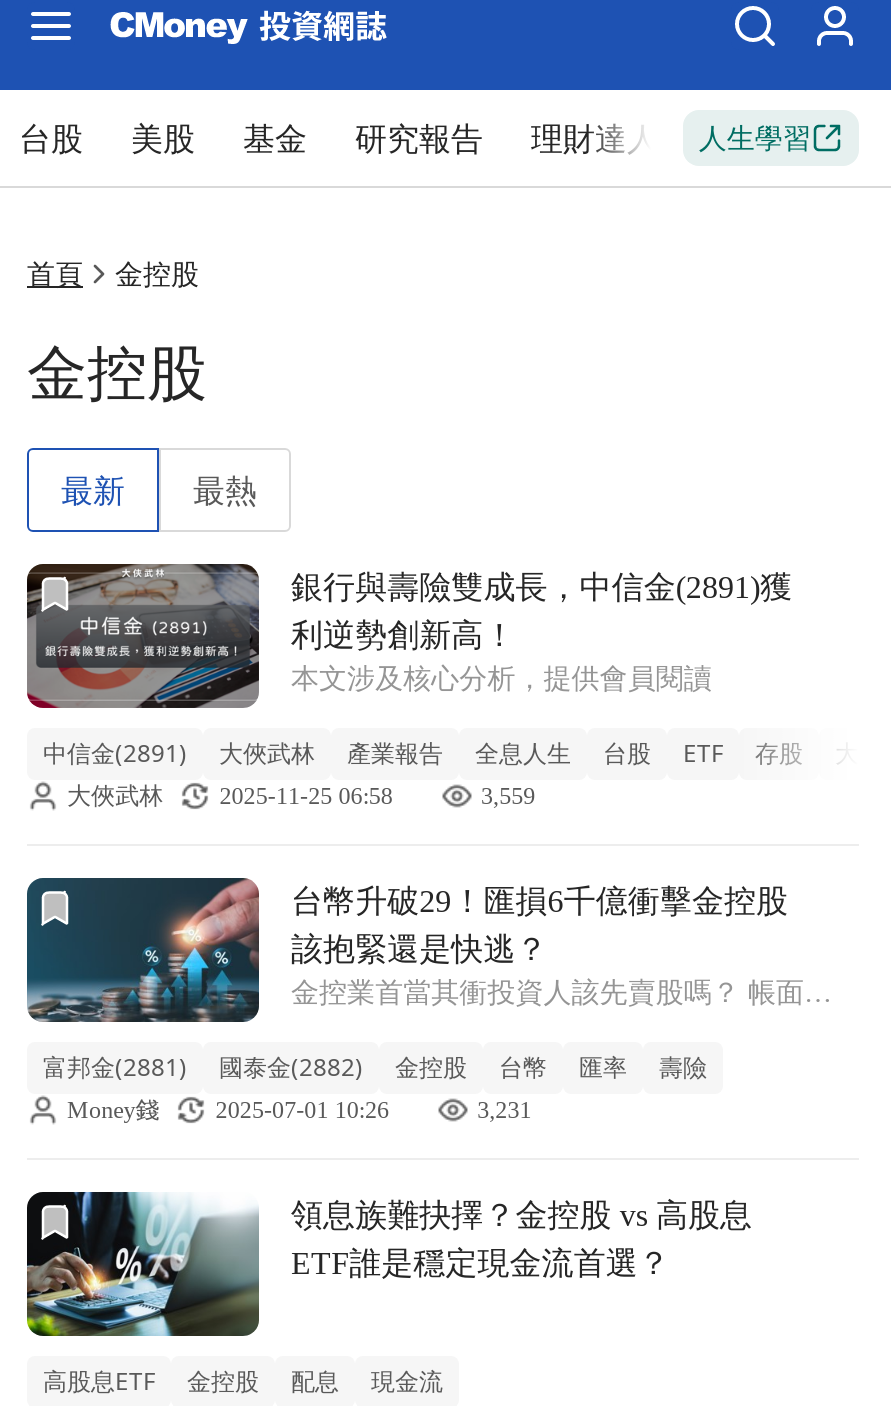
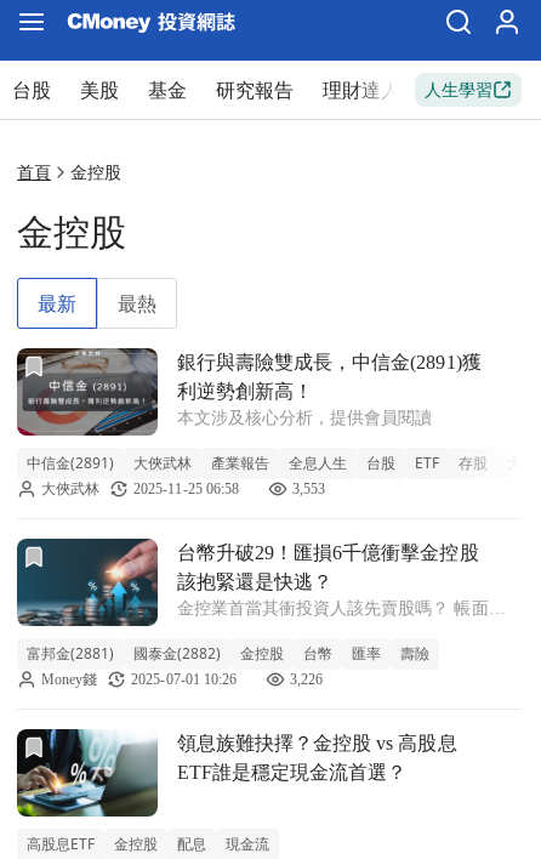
- 3,559
+ 3,553

- 3,231
+ 3,226
